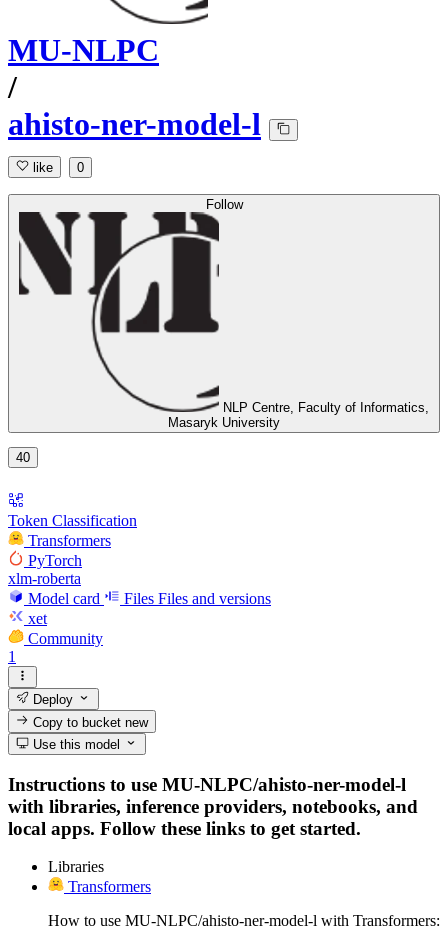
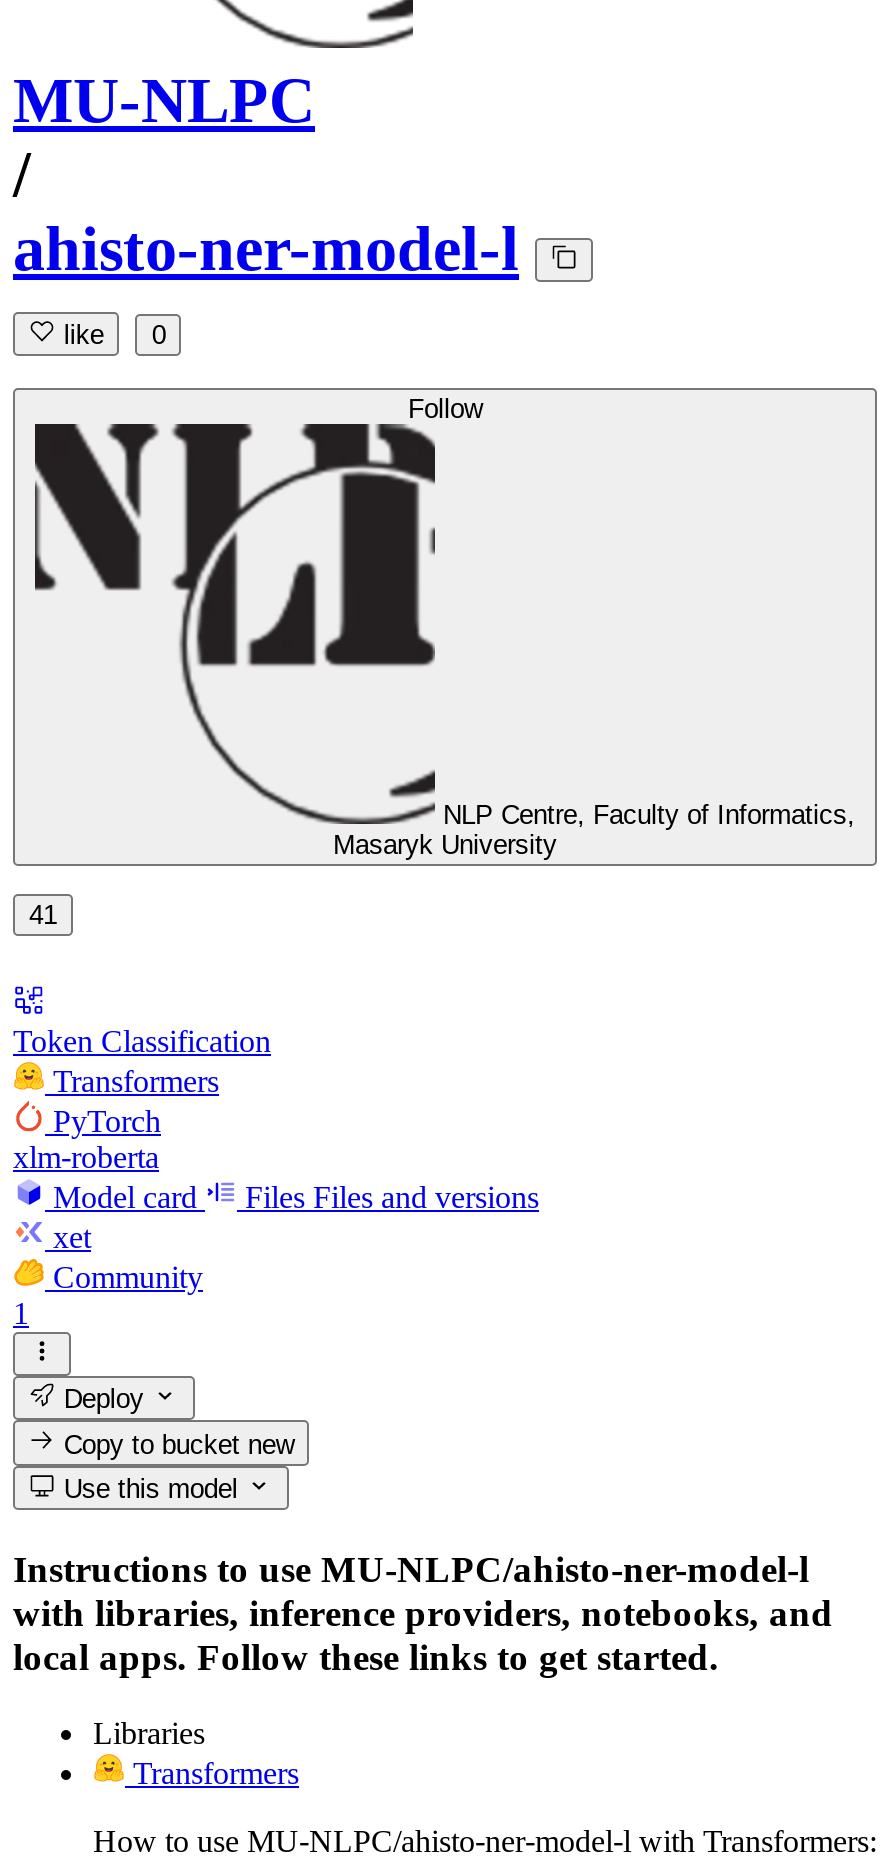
- 40
+ 41
